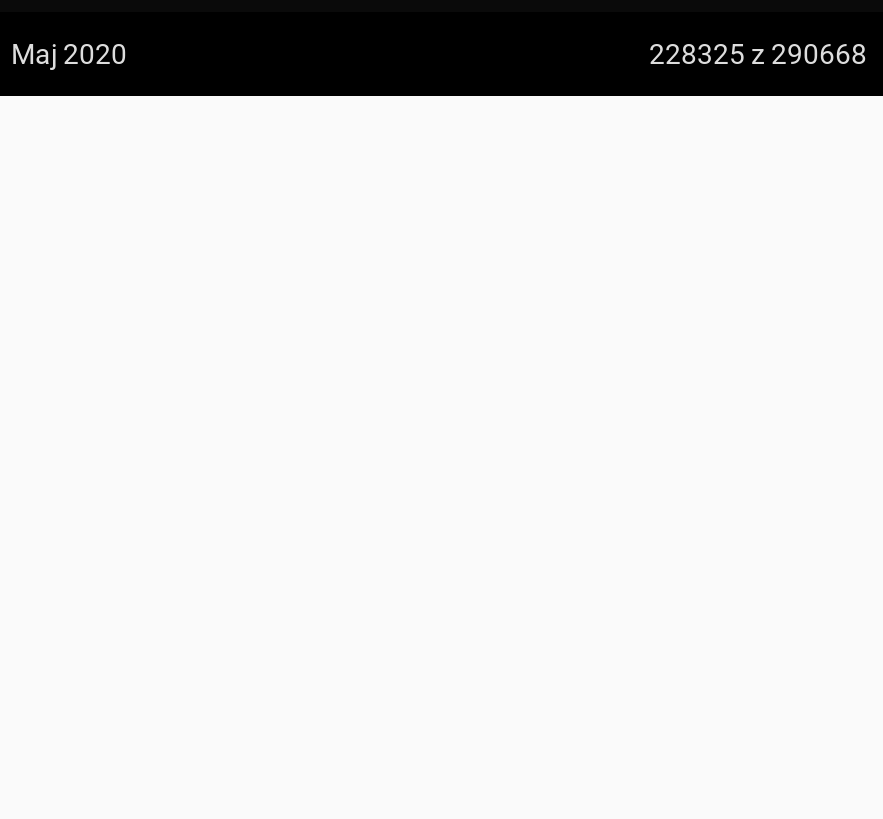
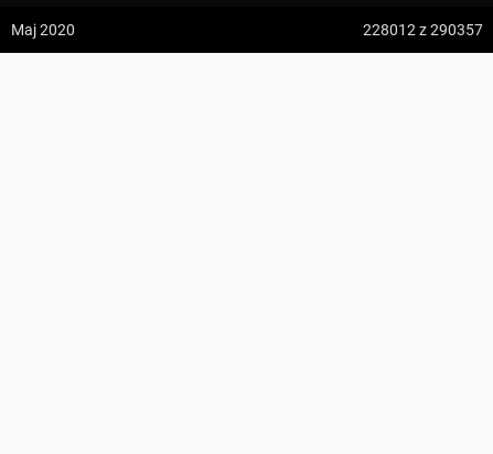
- 228325 z 290668
+ 228012 z 290357
